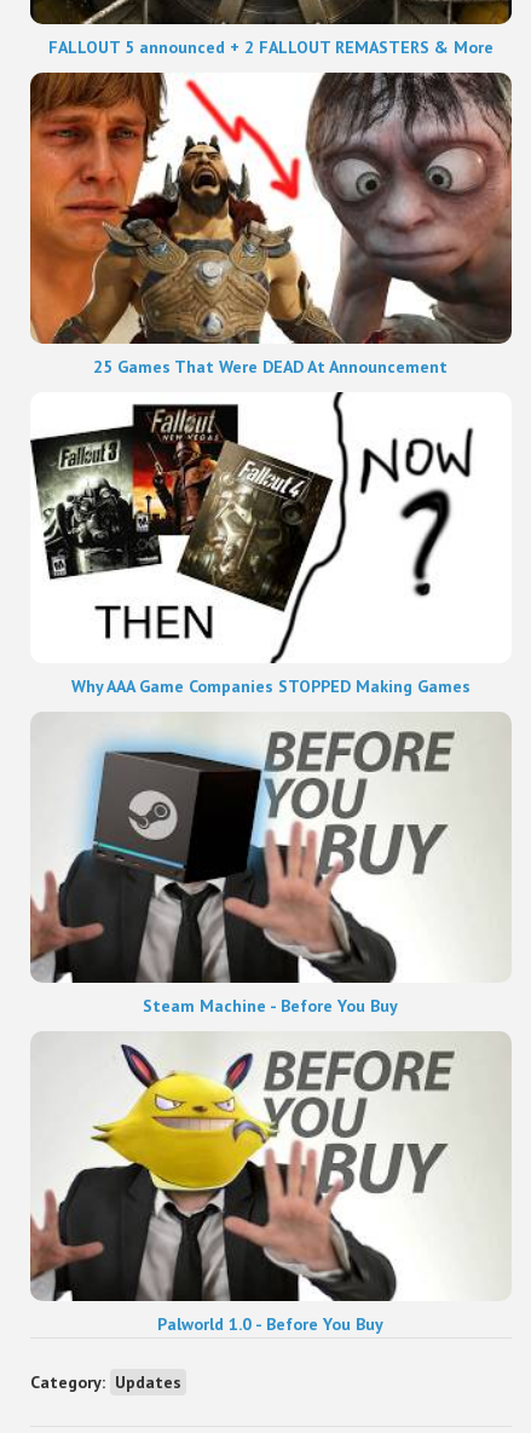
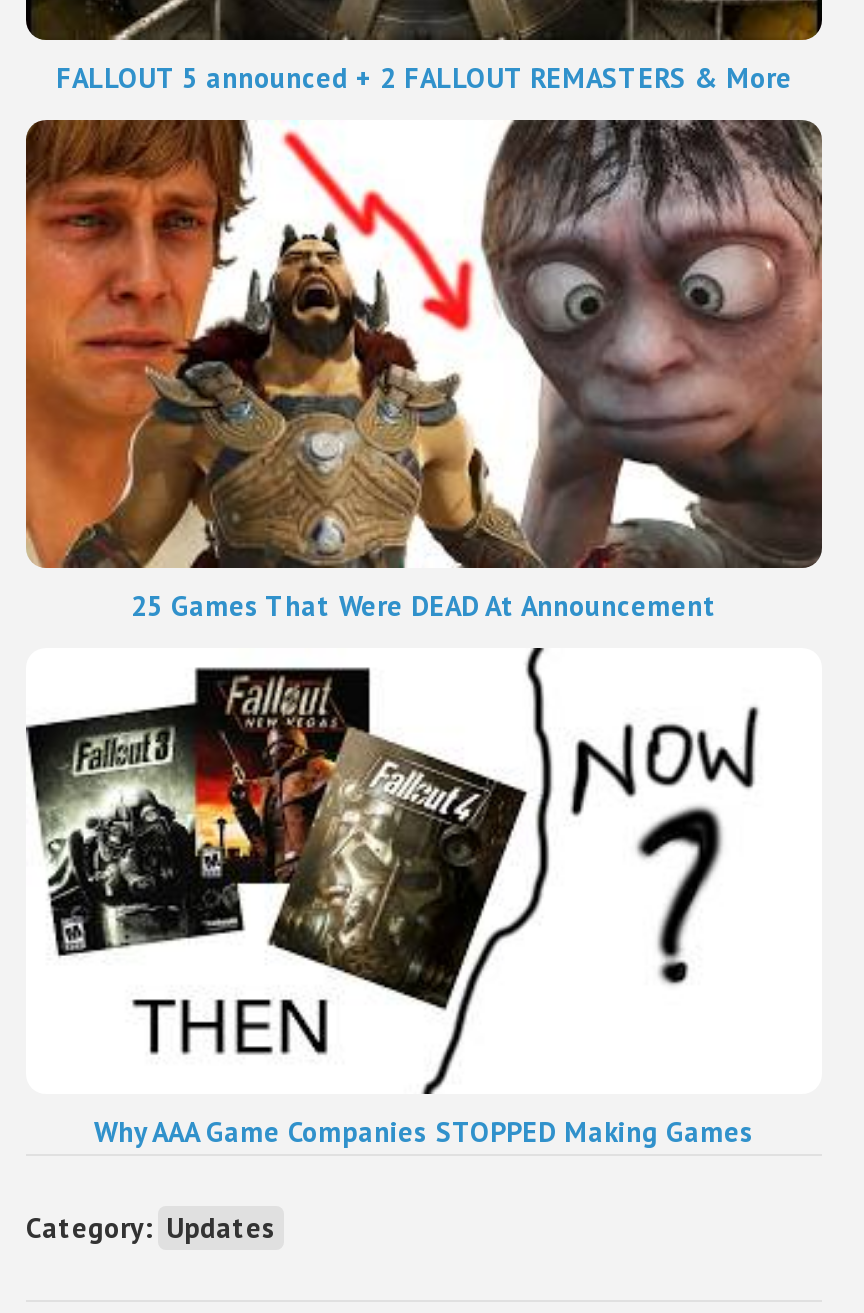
- [image]
- Steam Machine - Before You Buy

- [image]
- Palworld 1.0 - Before You Buy
